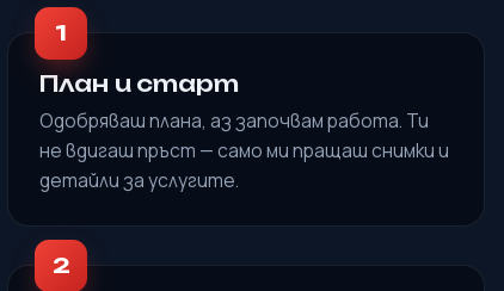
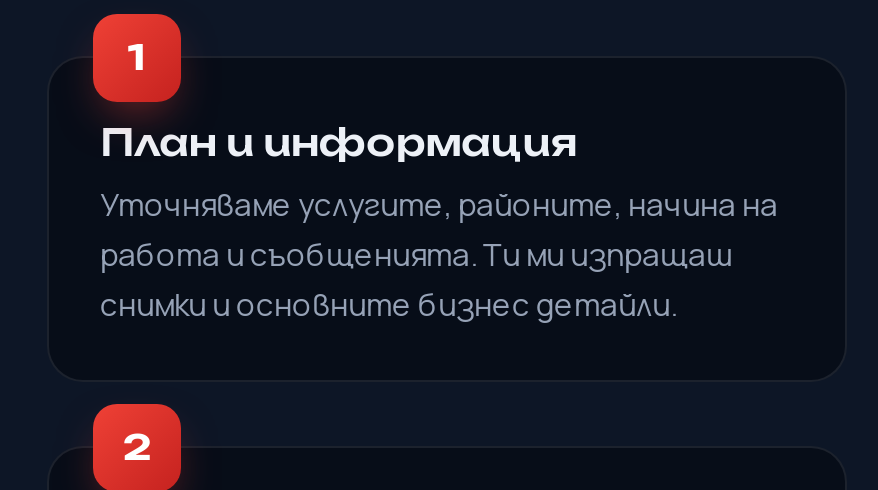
- План и старт
- Одобряваш плана, аз започвам работа. Ти
- не вдигаш пръст — само ми пращаш снимки и
- детайли за услугите.
+ План и информация
+ Уточняваме услугите, районите, начина на
+ работа и съобщенията. Ти ми изпращаш
+ снимки и основните бизнес детайли.
